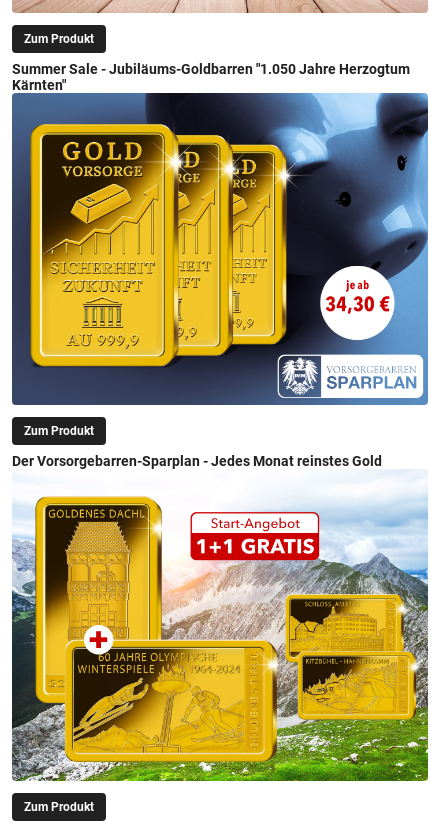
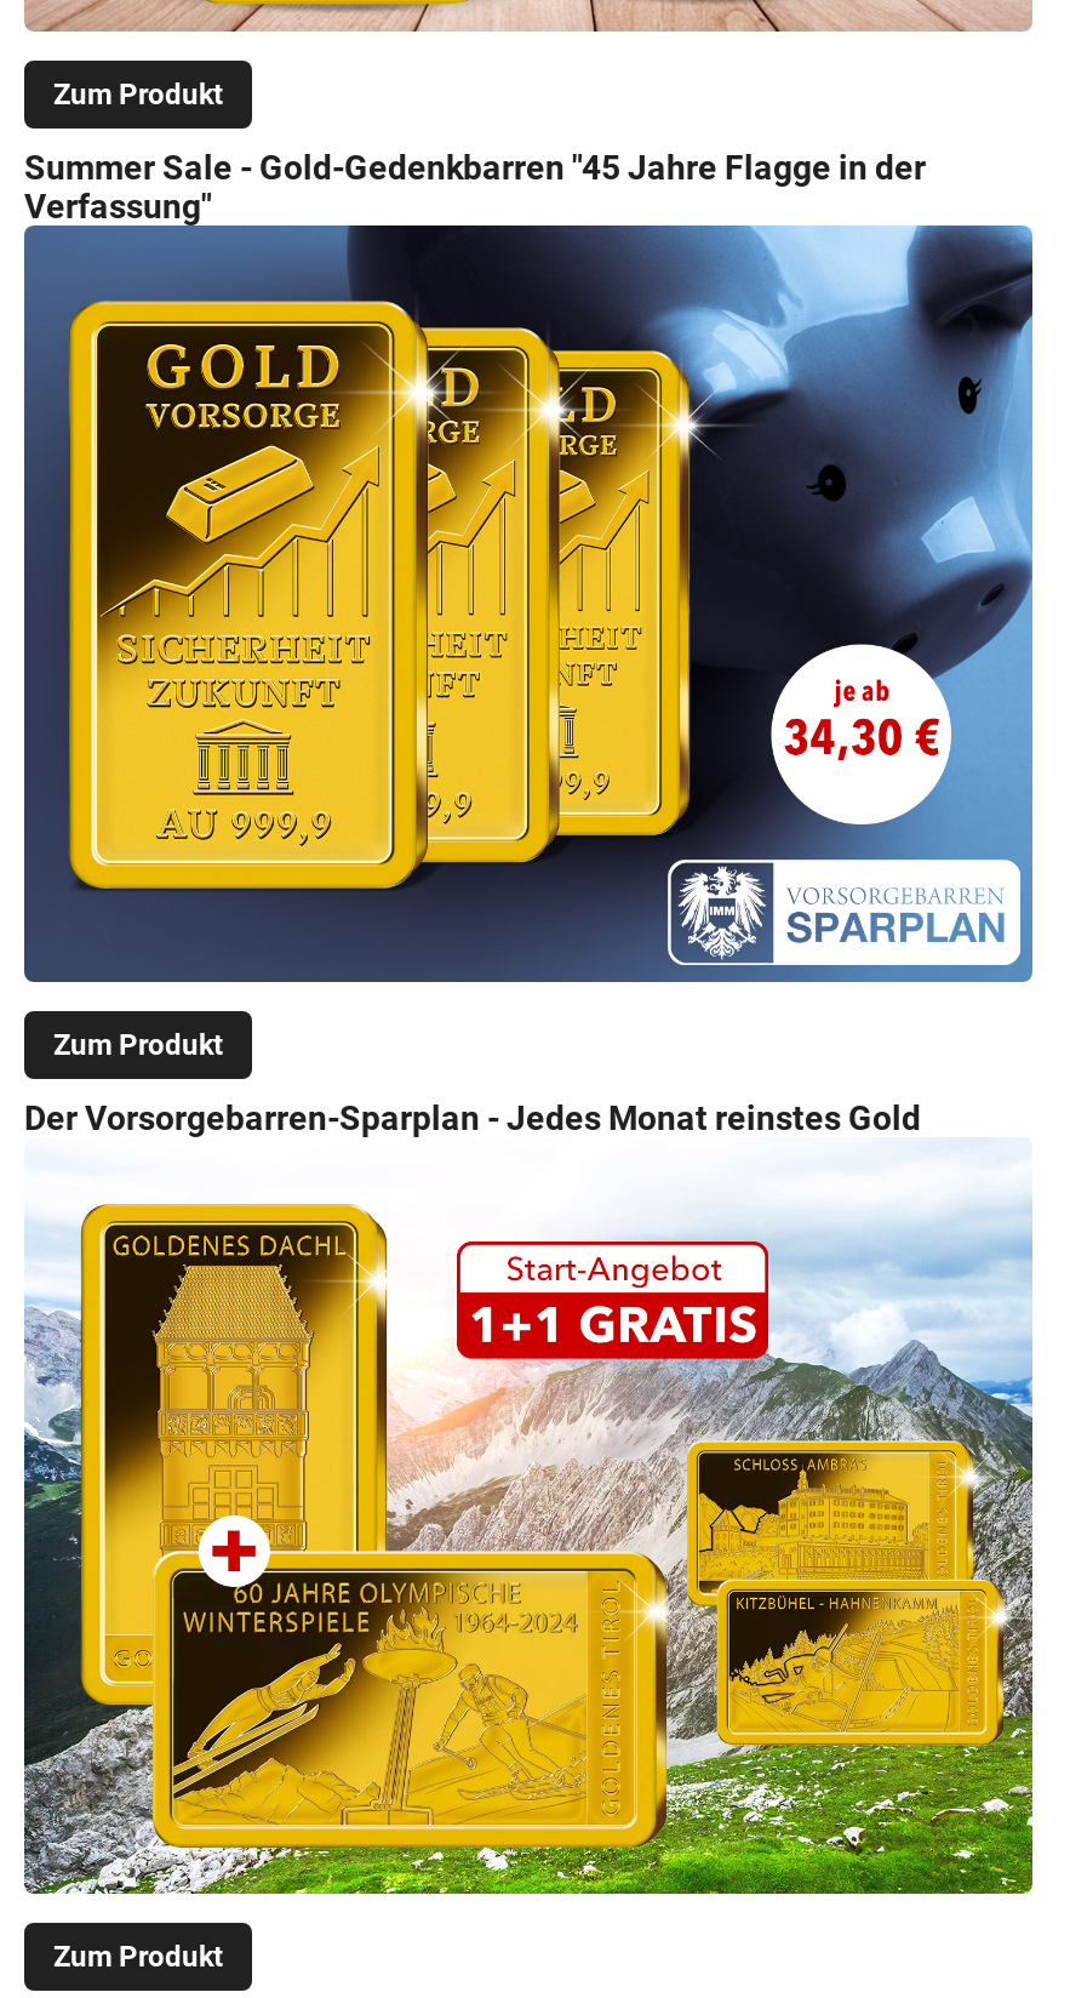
- Summer Sale - Jubiläums-Goldbarren "1.050 Jahre Herzogtum
- Kärnten"
+ Summer Sale - Gold-Gedenkbarren "45 Jahre Flagge in der
+ Verfassung"
